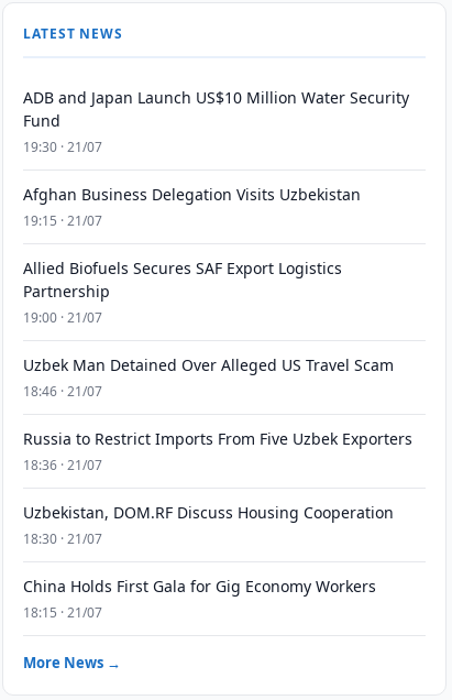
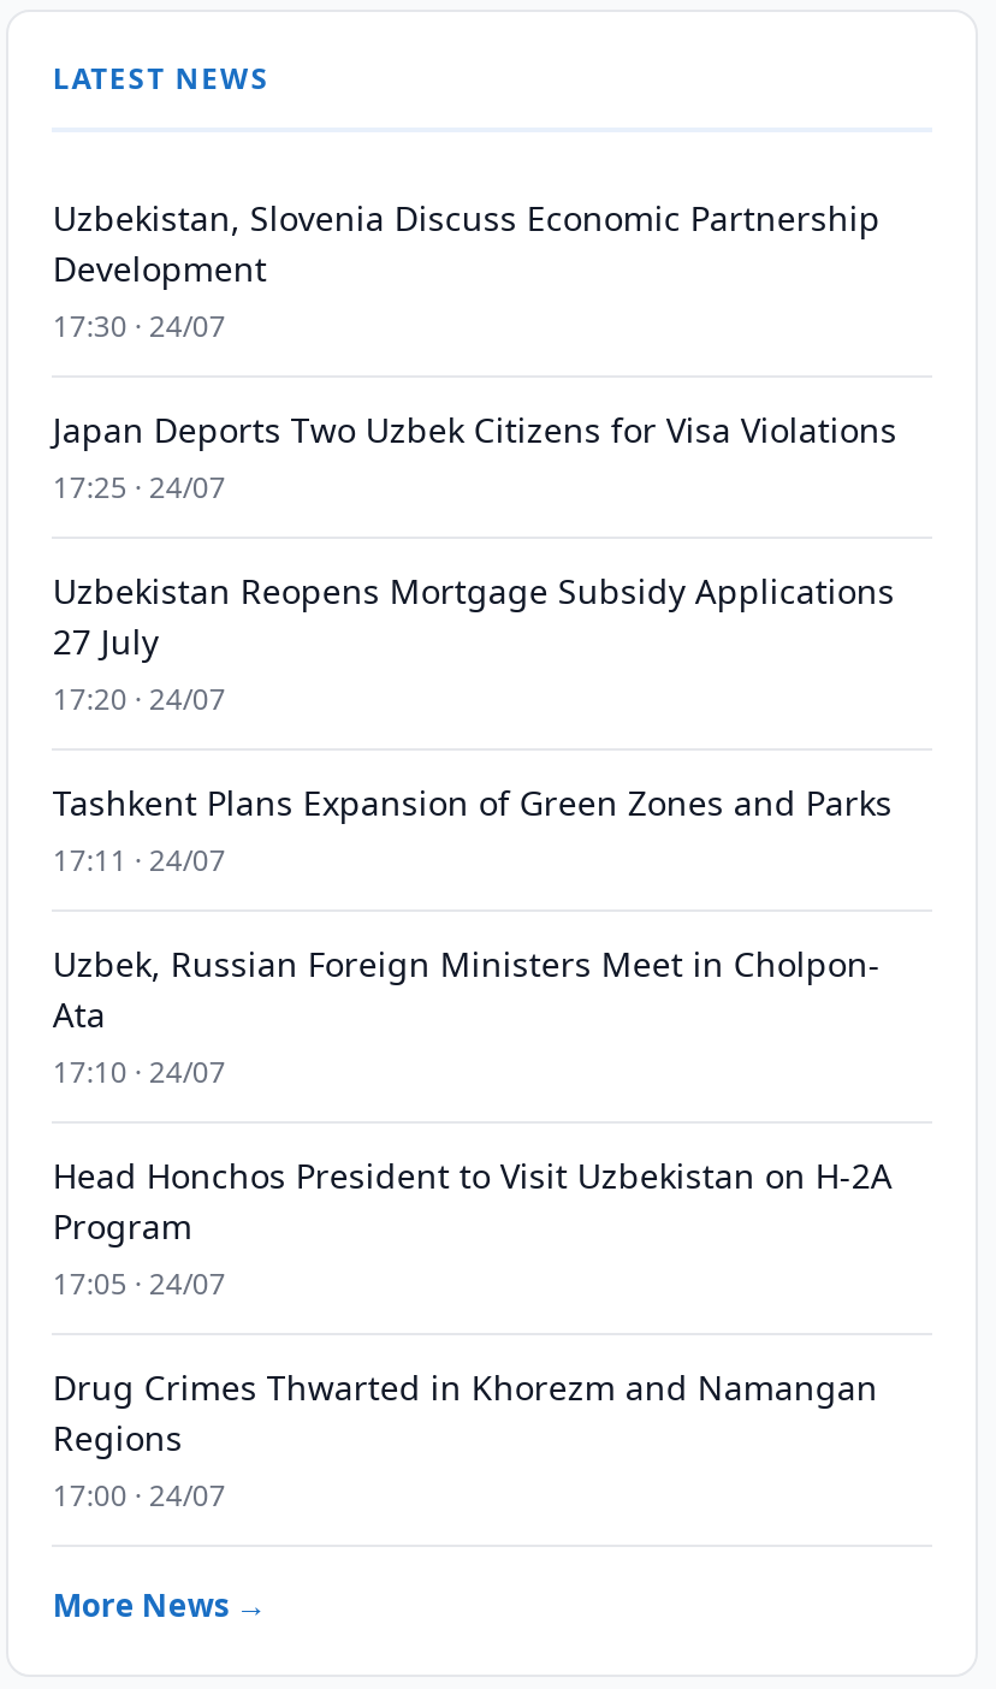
- ADB and Japan Launch US$10 Million Water Security
- Fund
- 19:30 · 21/07
+ Uzbekistan, Slovenia Discuss Economic Partnership
+ Development
+ 17:30 · 24/07

- Afghan Business Delegation Visits Uzbekistan
- 19:15 · 21/07
+ Japan Deports Two Uzbek Citizens for Visa Violations
+ 17:25 · 24/07

- Allied Biofuels Secures SAF Export Logistics
- Partnership
- 19:00 · 21/07
+ Uzbekistan Reopens Mortgage Subsidy Applications
+ 27 July
+ 17:20 · 24/07

- Uzbek Man Detained Over Alleged US Travel Scam
- 18:46 · 21/07
+ Tashkent Plans Expansion of Green Zones and Parks
+ 17:11 · 24/07

- Russia to Restrict Imports From Five Uzbek Exporters
- 18:36 · 21/07
+ Uzbek, Russian Foreign Ministers Meet in Cholpon-
+ Ata
+ 17:10 · 24/07

- Uzbekistan, DOM.RF Discuss Housing Cooperation
- 18:30 · 21/07
+ Head Honchos President to Visit Uzbekistan on H-2A
+ Program
+ 17:05 · 24/07

- China Holds First Gala for Gig Economy Workers
- 18:15 · 21/07
+ Drug Crimes Thwarted in Khorezm and Namangan
+ Regions
+ 17:00 · 24/07
